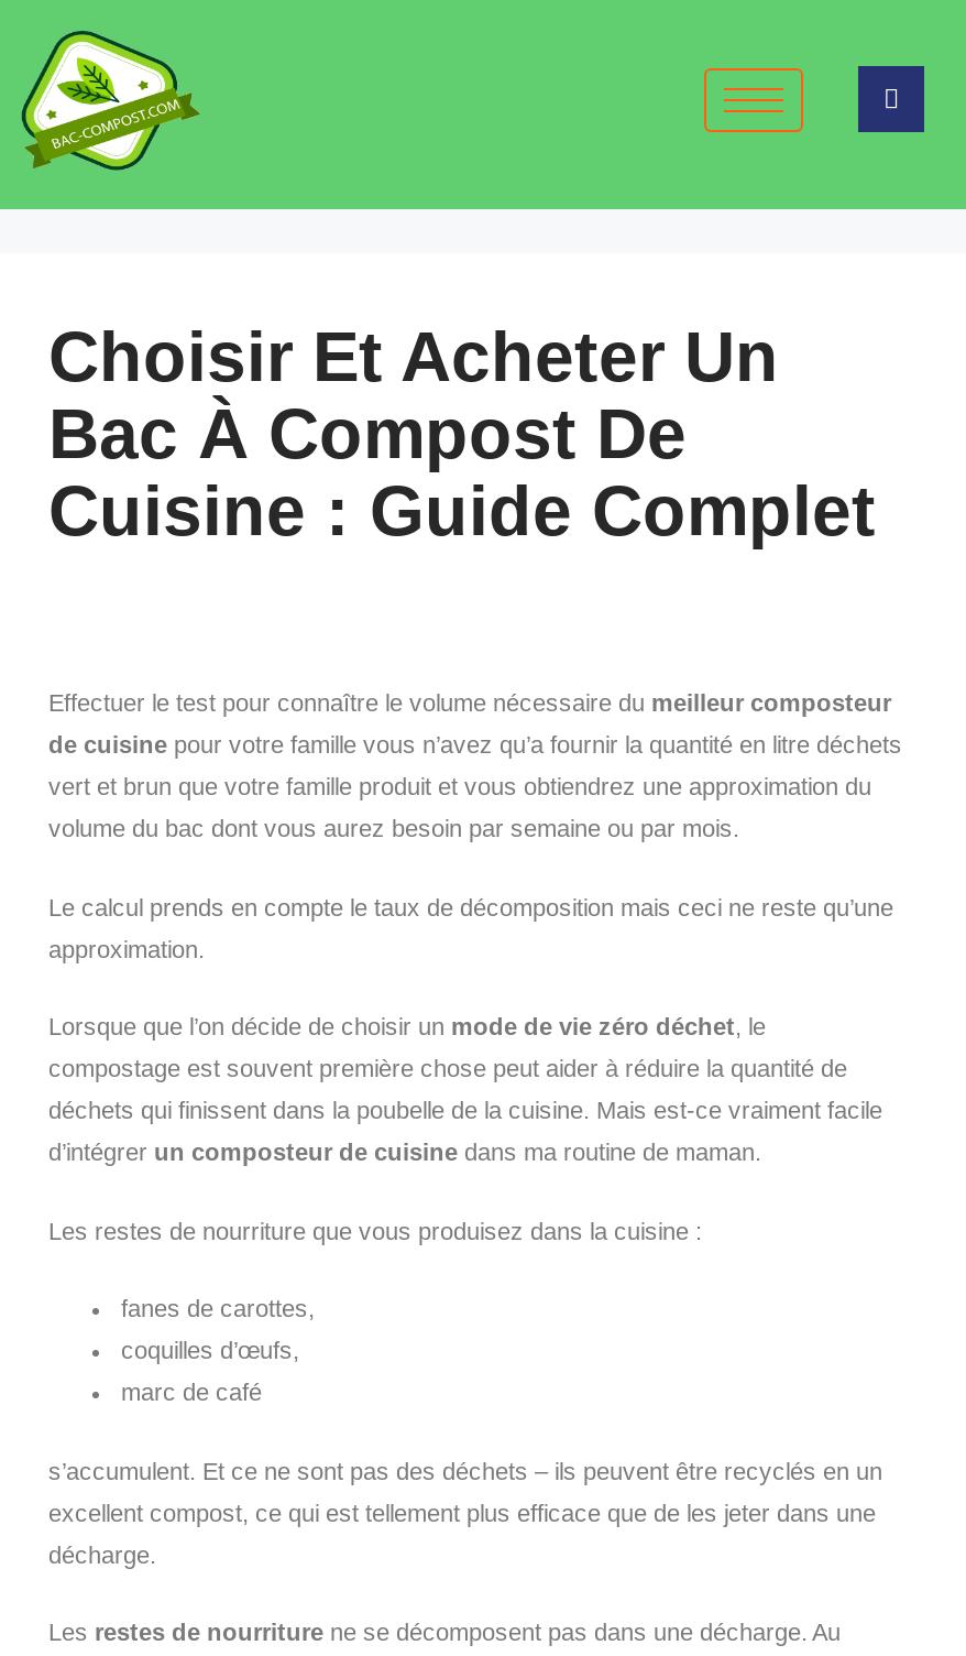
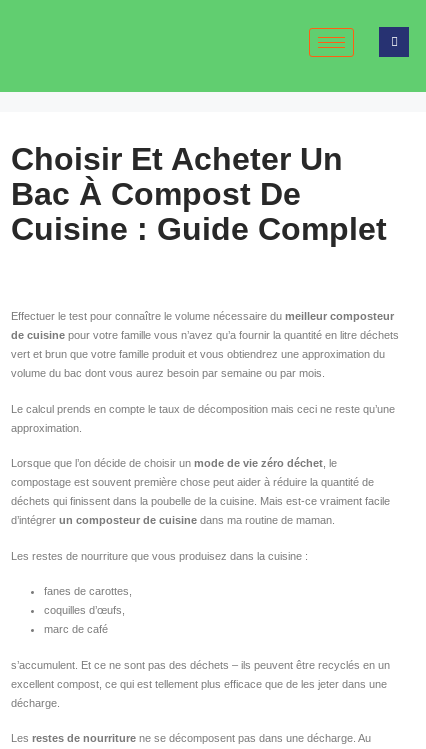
- [image]
